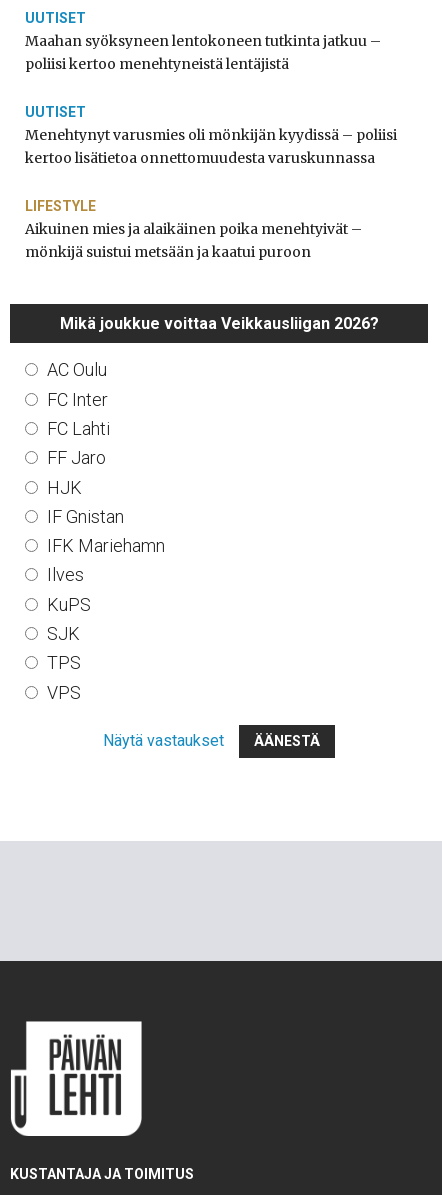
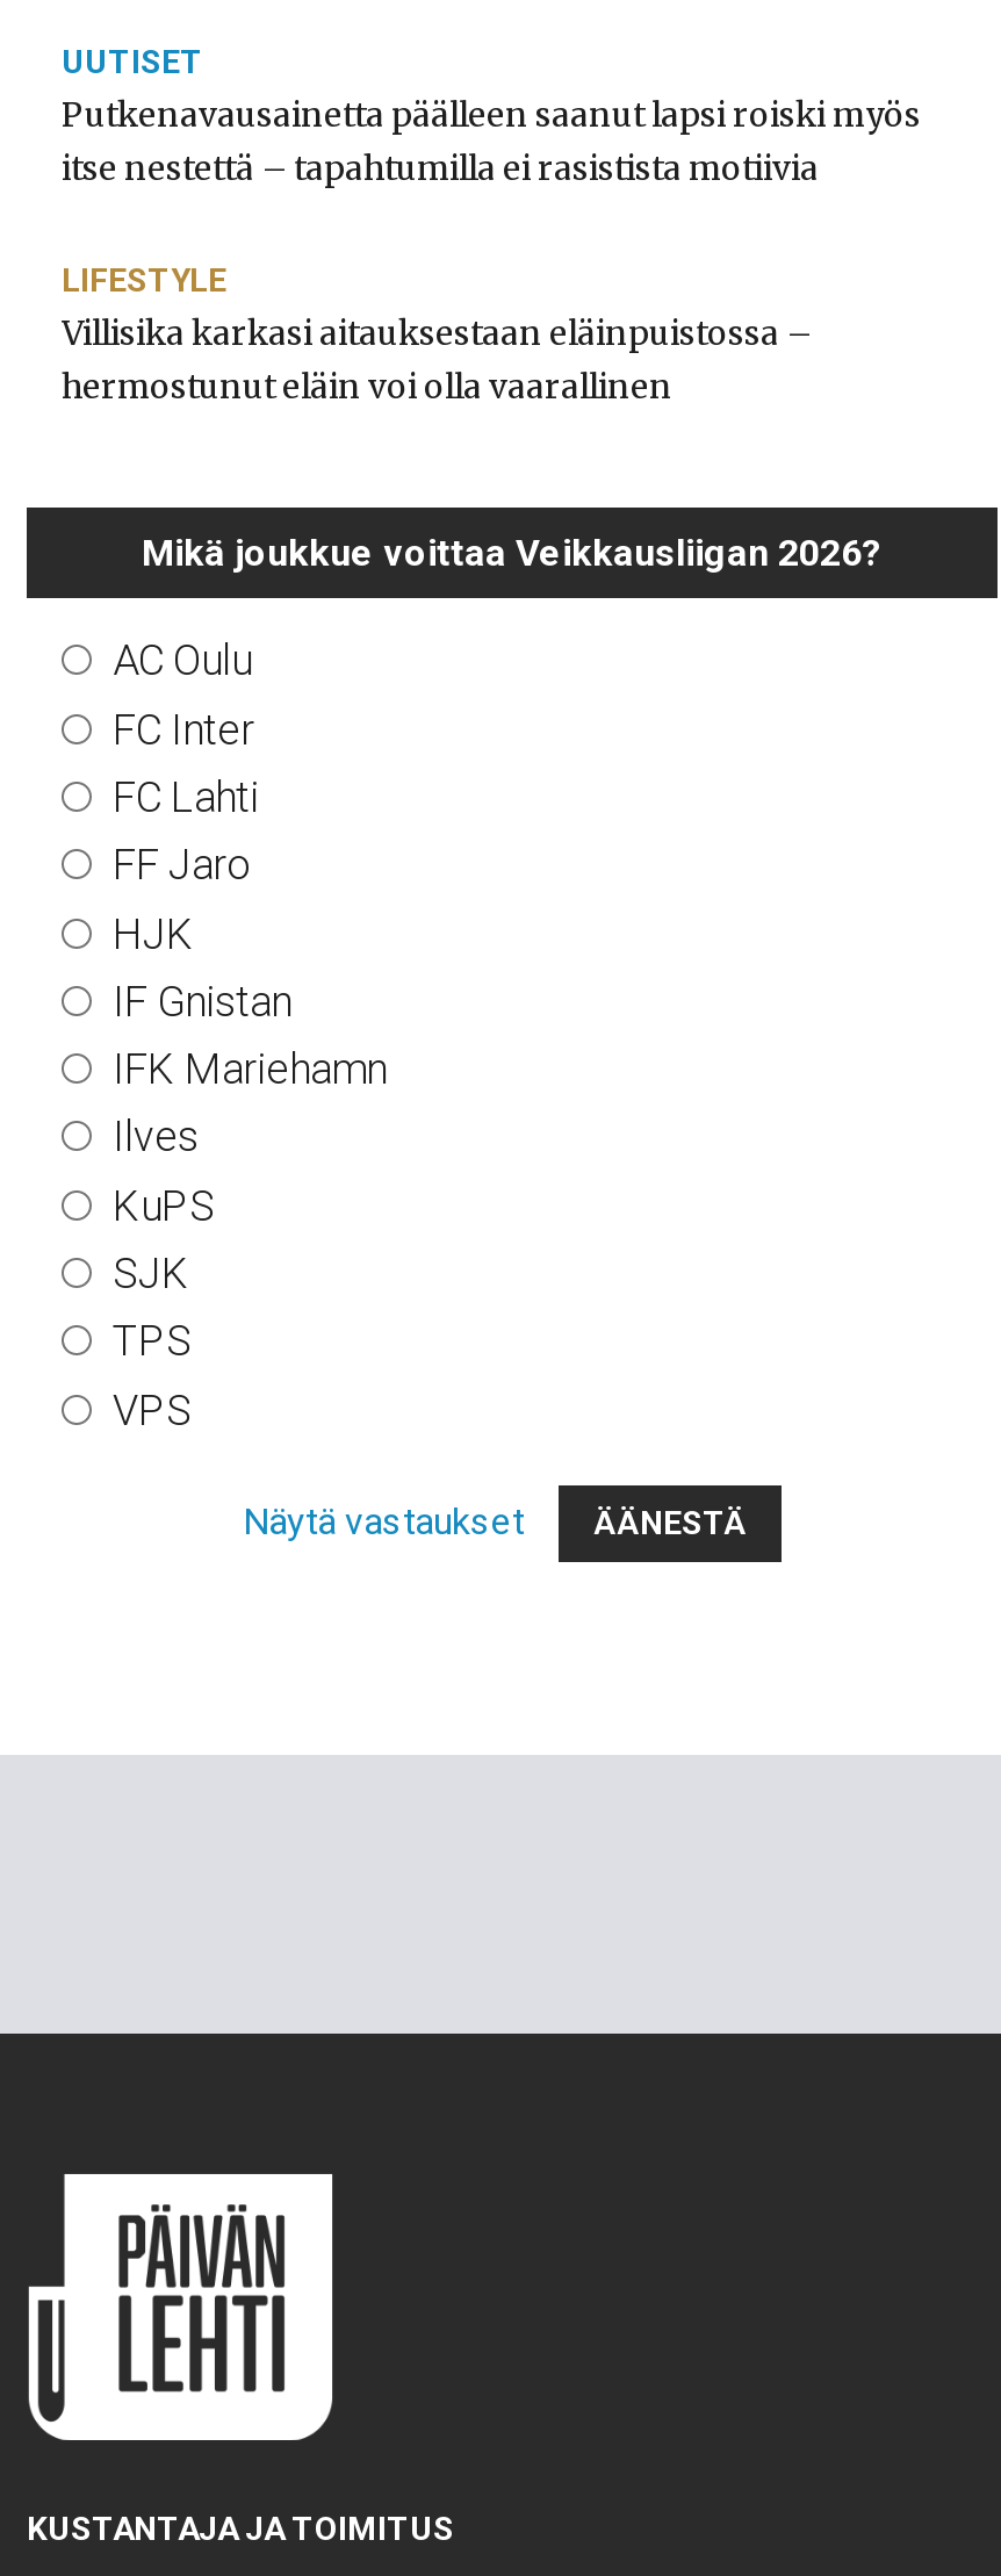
- Maahan syöksyneen lentokoneen tutkinta jatkuu –
- poliisi kertoo menehtyneistä lentäjistä
- UUTISET
- Menehtynyt varusmies oli mönkijän kyydissä – poliisi
- kertoo lisätietoa onnettomuudesta varuskunnassa
+ Putkenavausainetta päälleen saanut lapsi roiski myös
+ itse nestettä – tapahtumilla ei rasistista motiivia

- Aikuinen mies ja alaikäinen poika menehtyivät –
- mönkijä suistui metsään ja kaatui puroon
+ Villisika karkasi aitauksestaan eläinpuistossa –
+ hermostunut eläin voi olla vaarallinen
